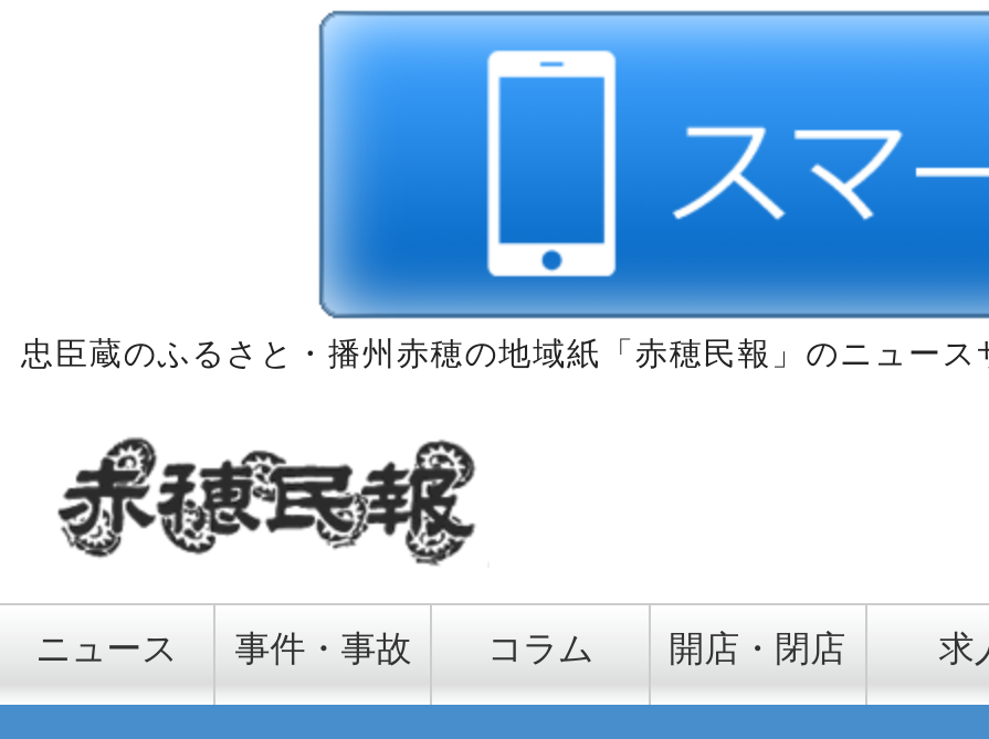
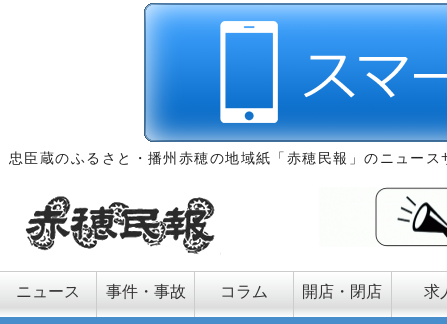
+ [image]
